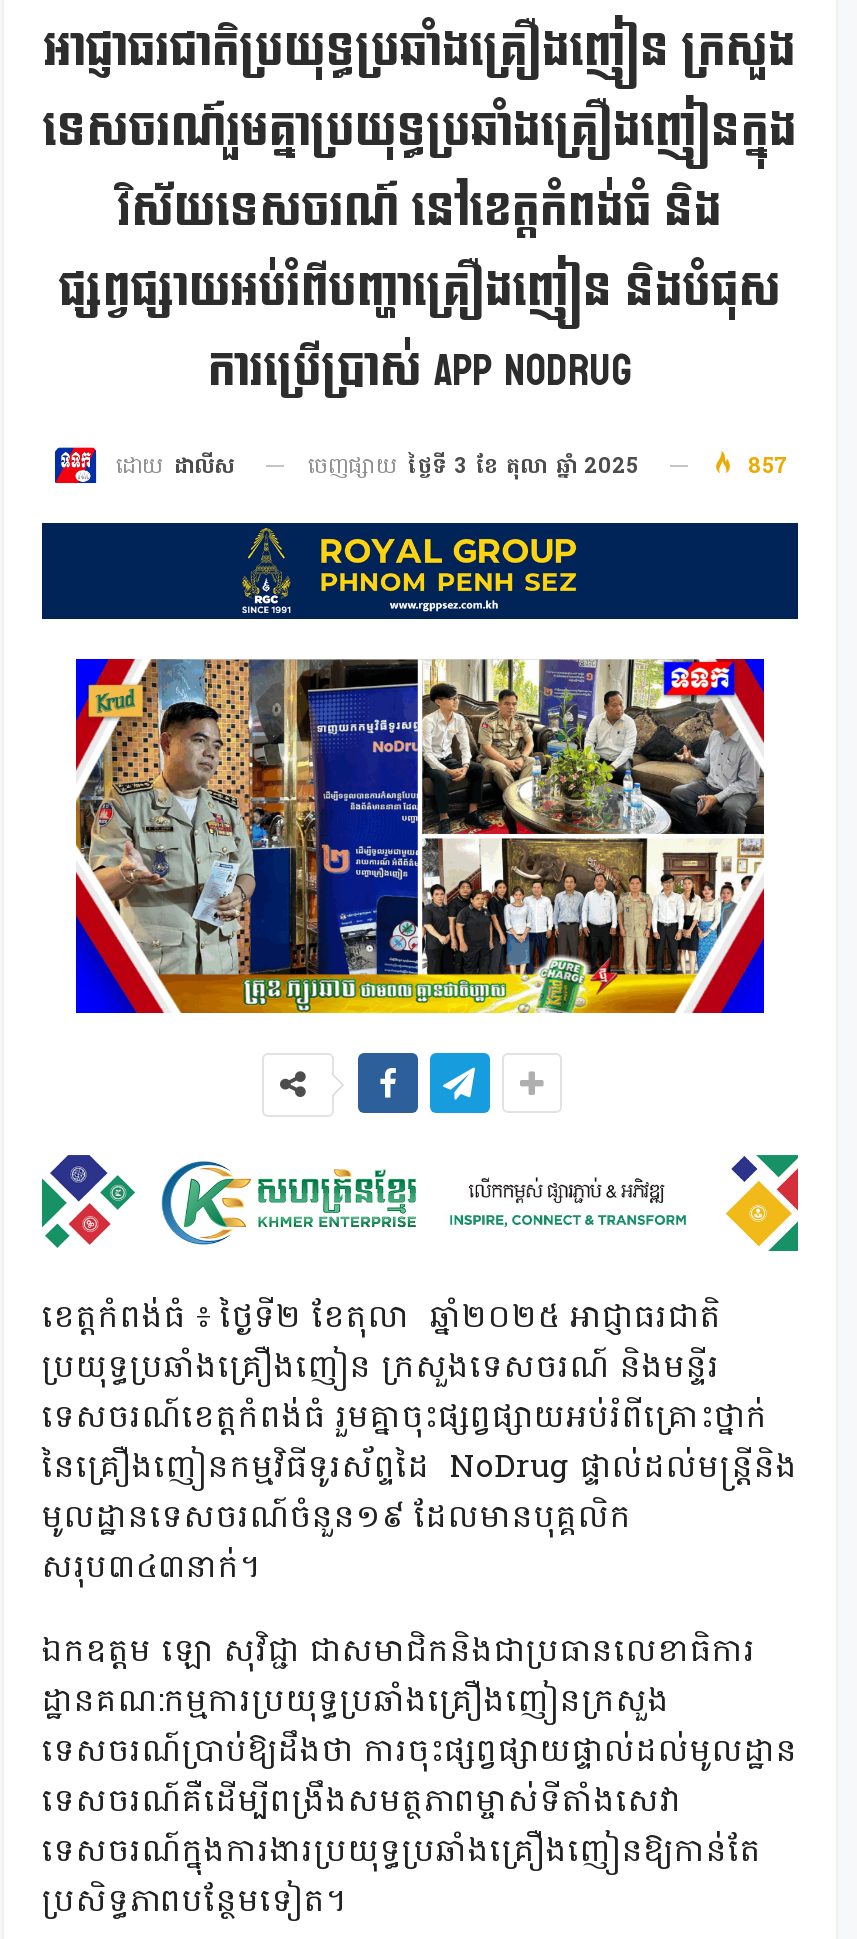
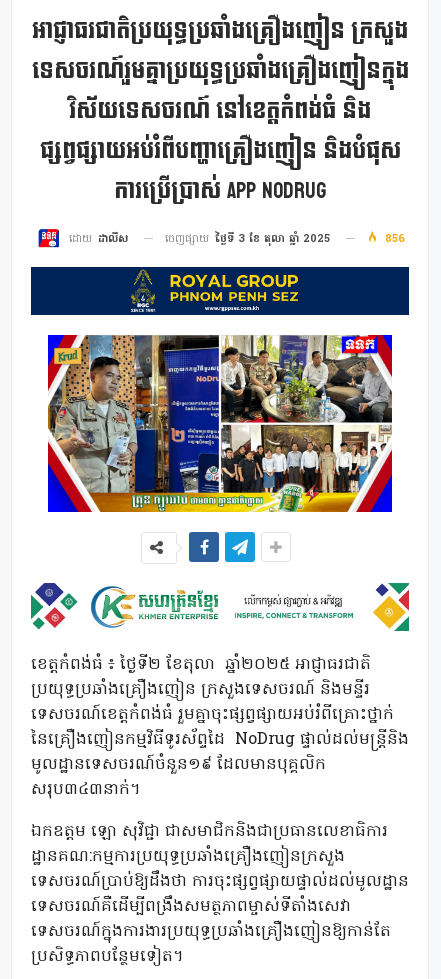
- 857
+ 856
